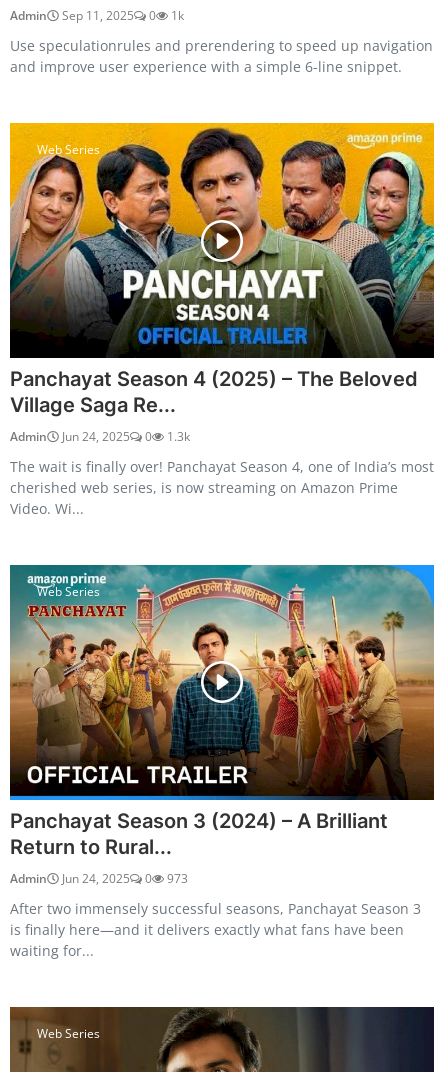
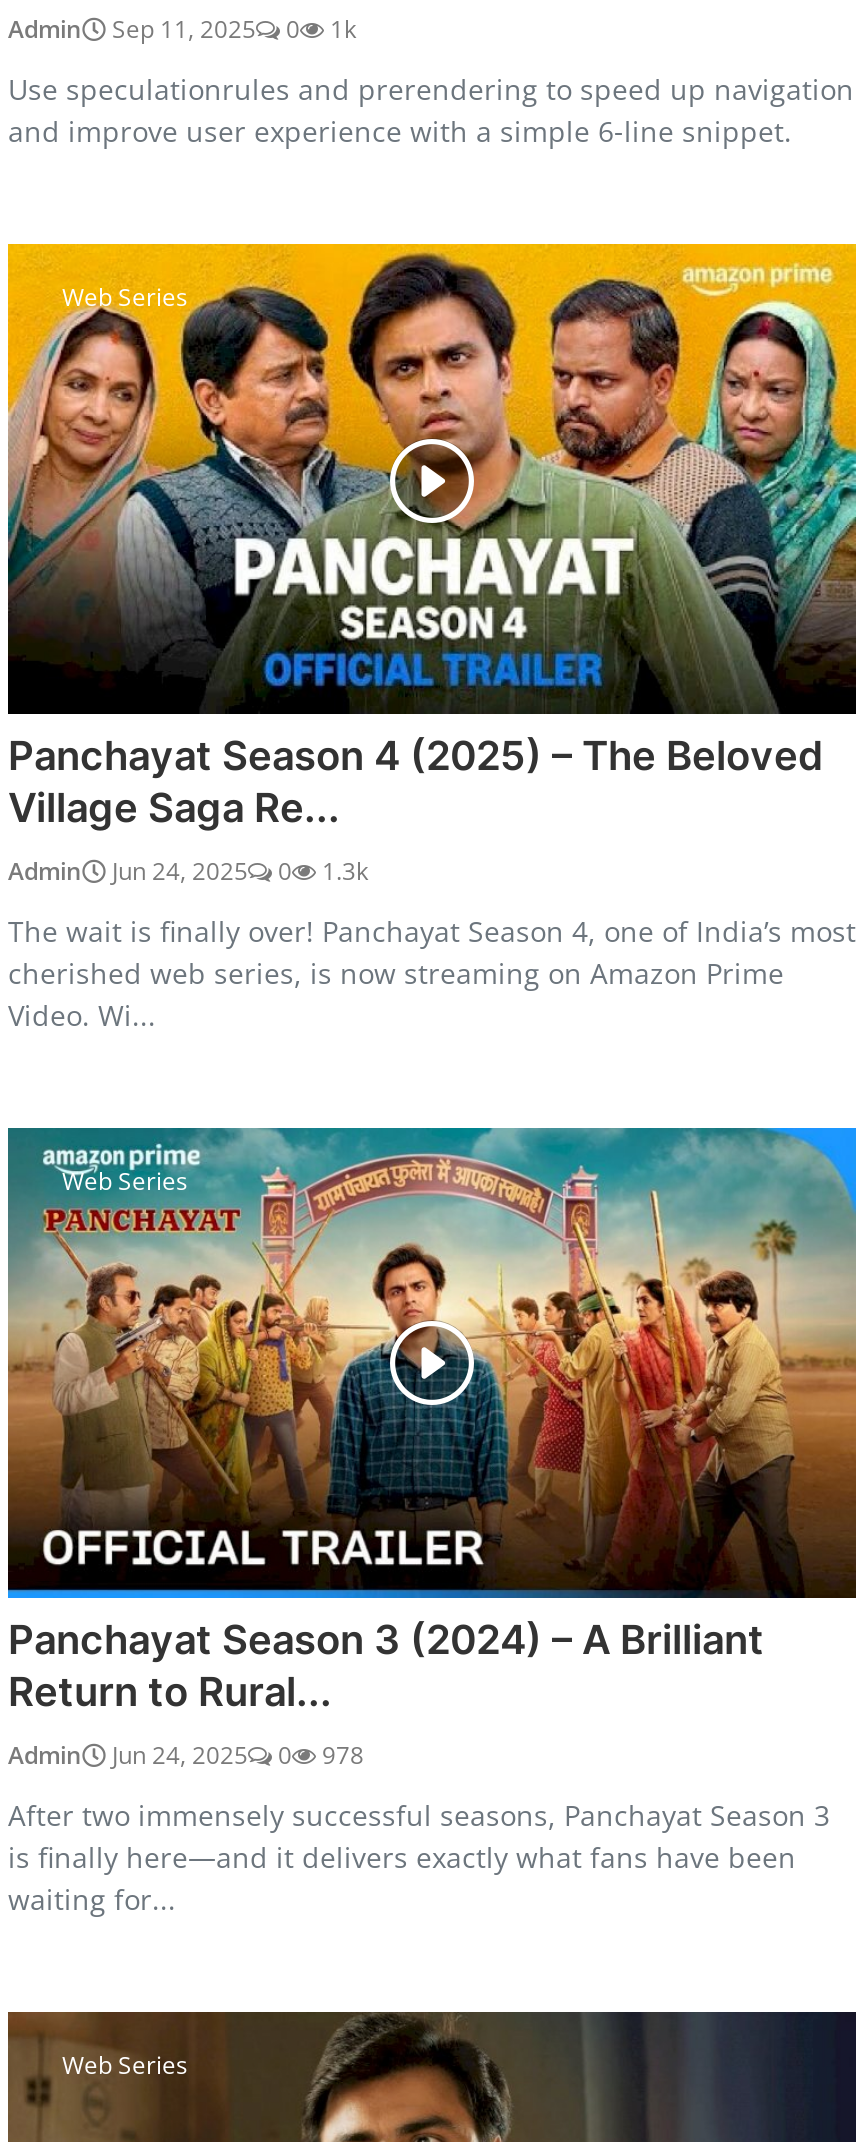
- Admin Jun 24, 2025 0 973
+ Admin Jun 24, 2025 0 978
